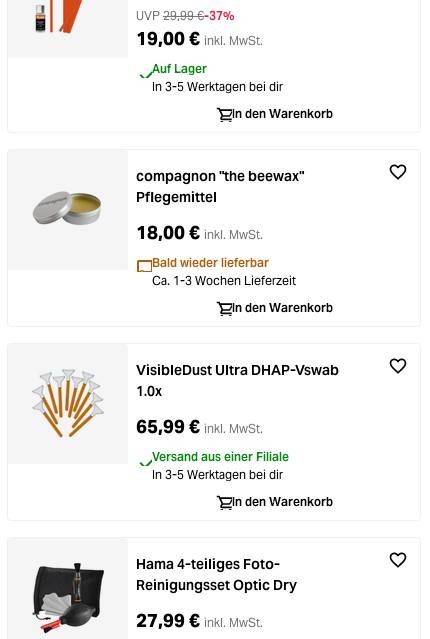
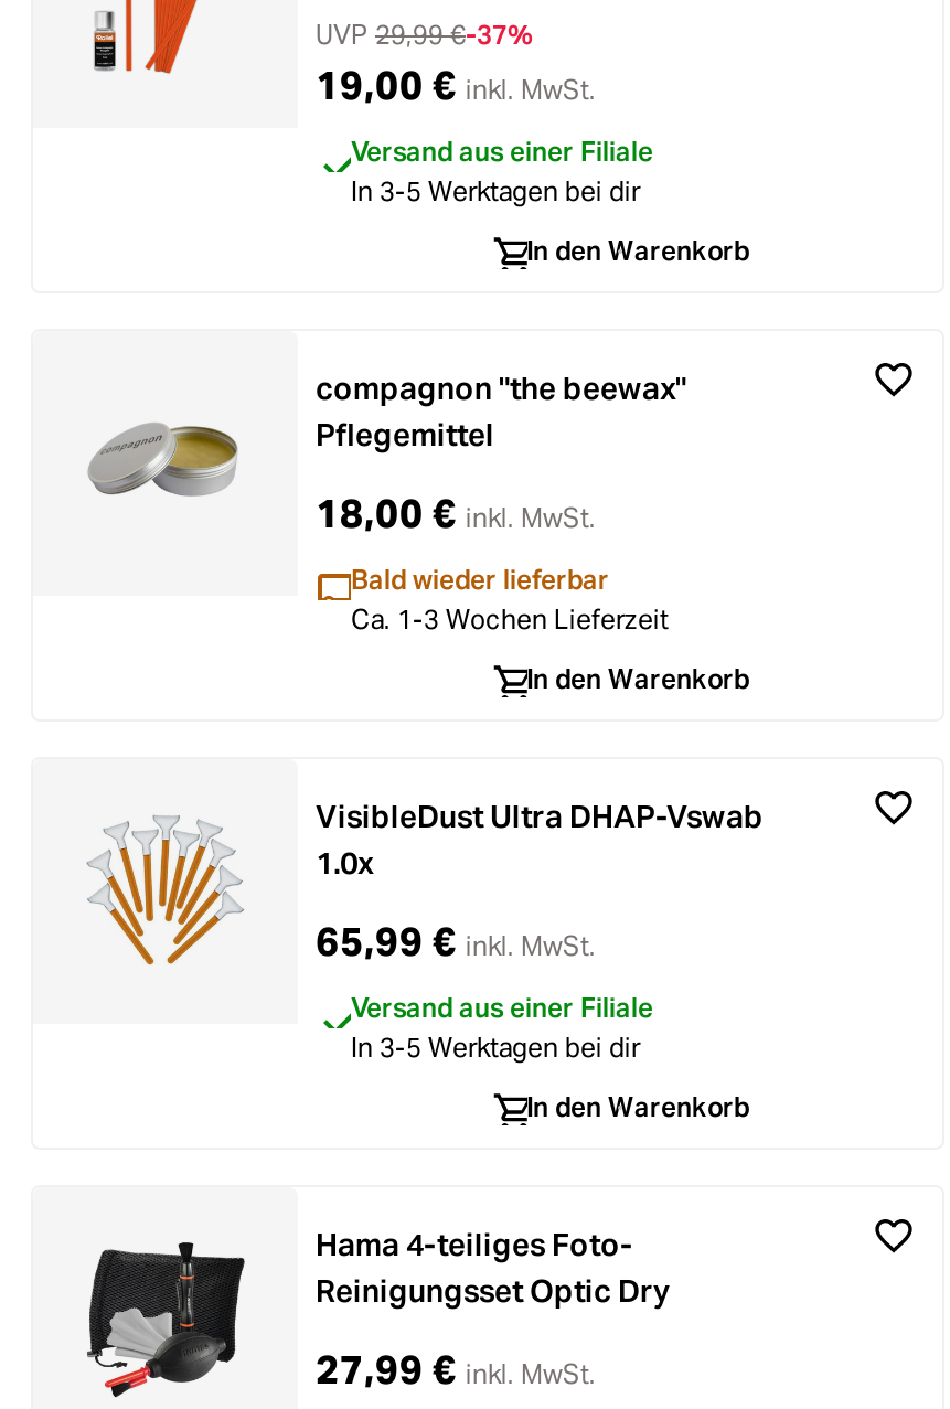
- Auf Lager
+ Versand aus einer Filiale
